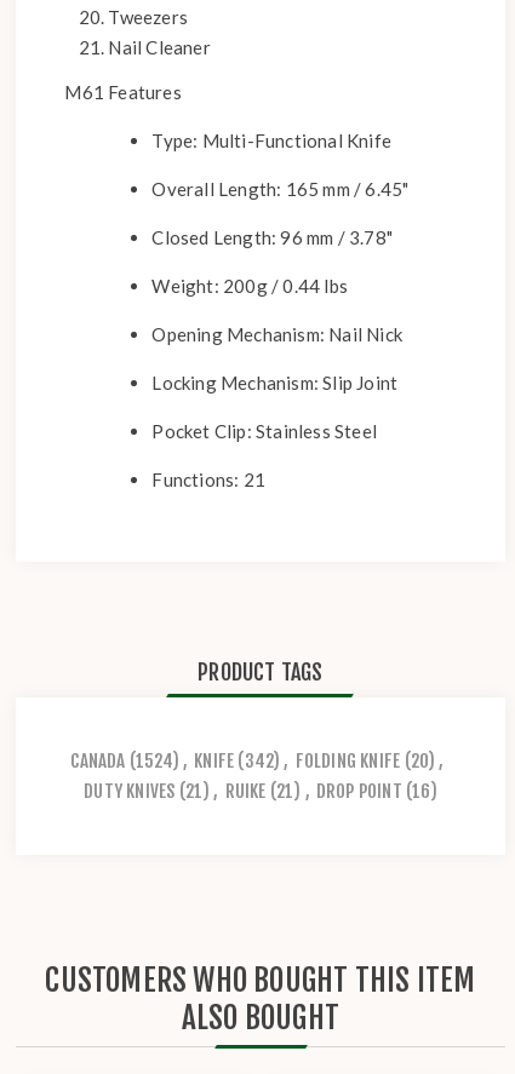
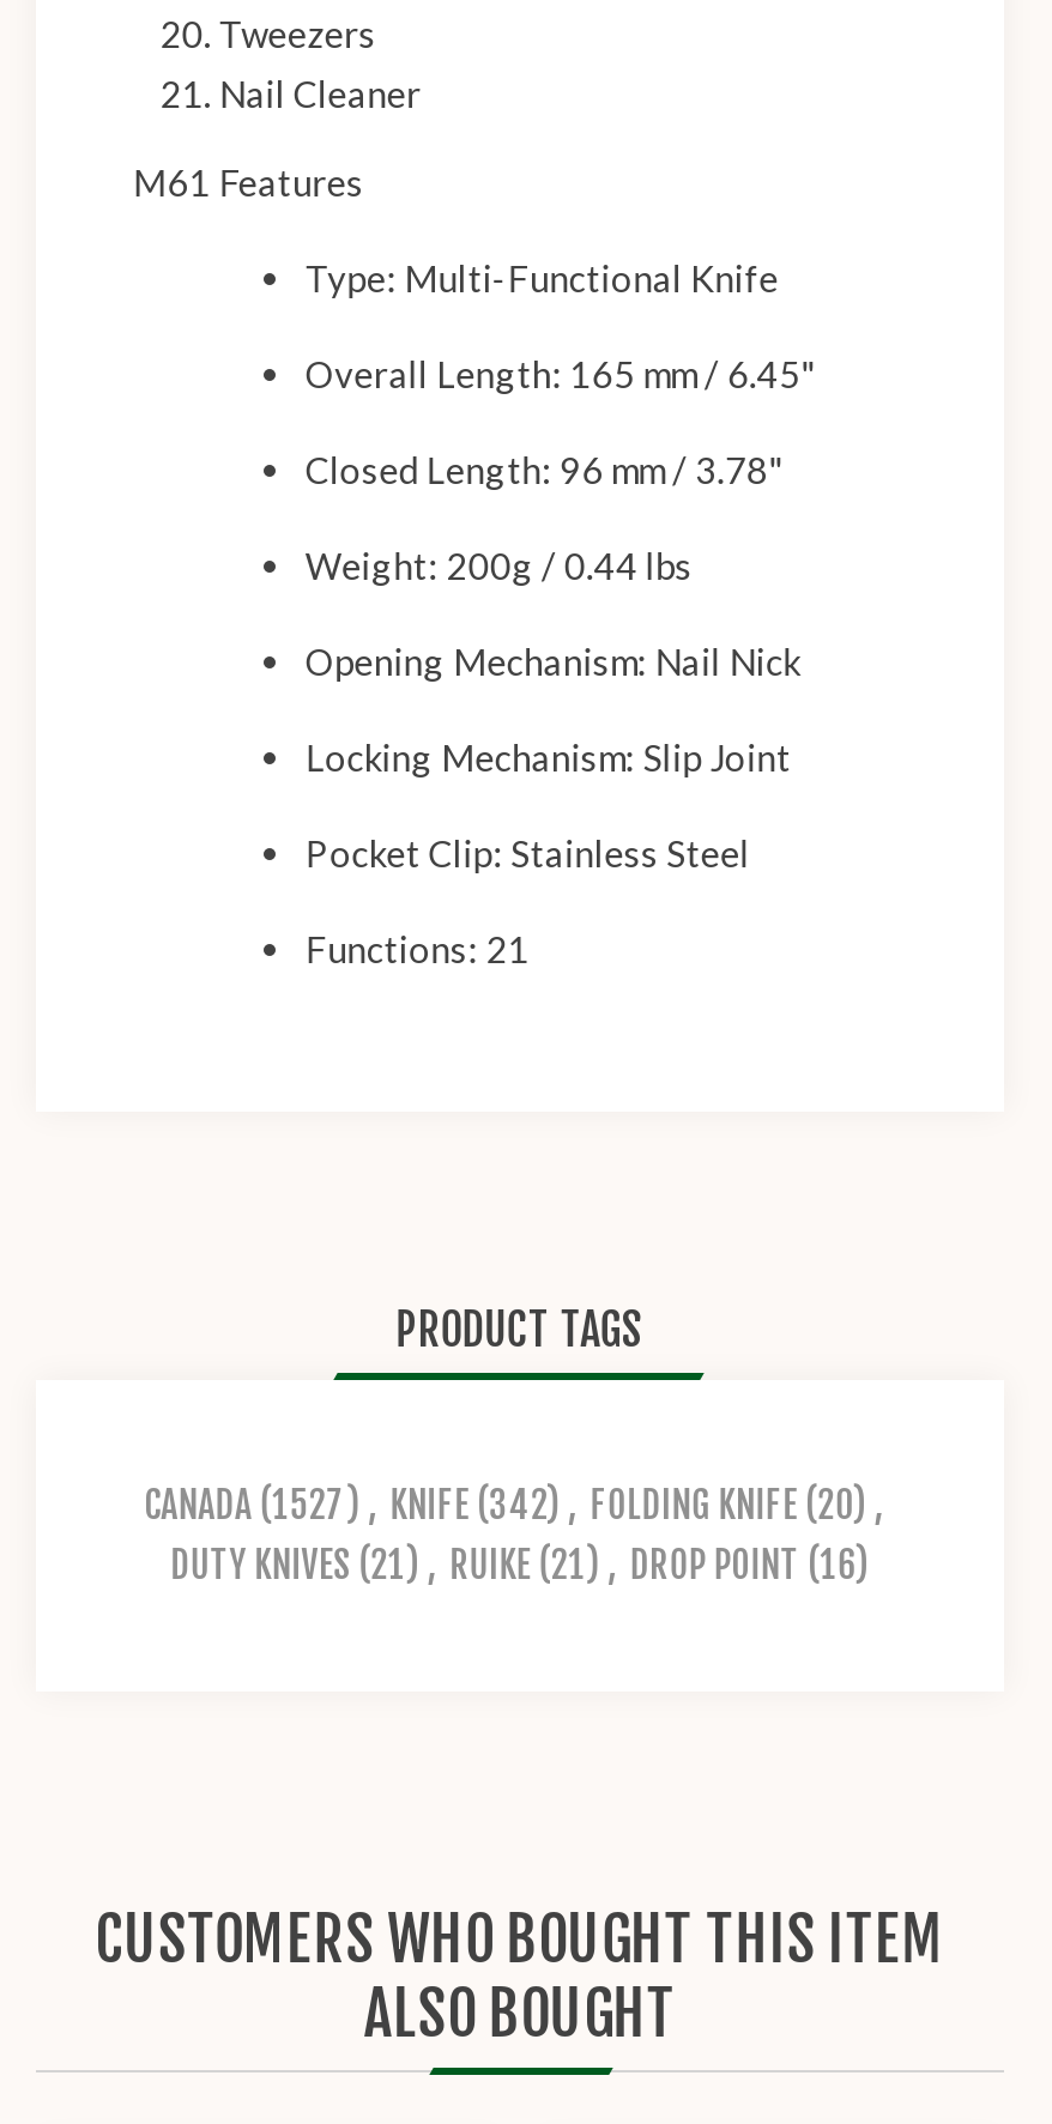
- CANADA (1524) , KNIFE (342) , FOLDING KNIFE (20) ,
+ CANADA (1527) , KNIFE (342) , FOLDING KNIFE (20) ,
